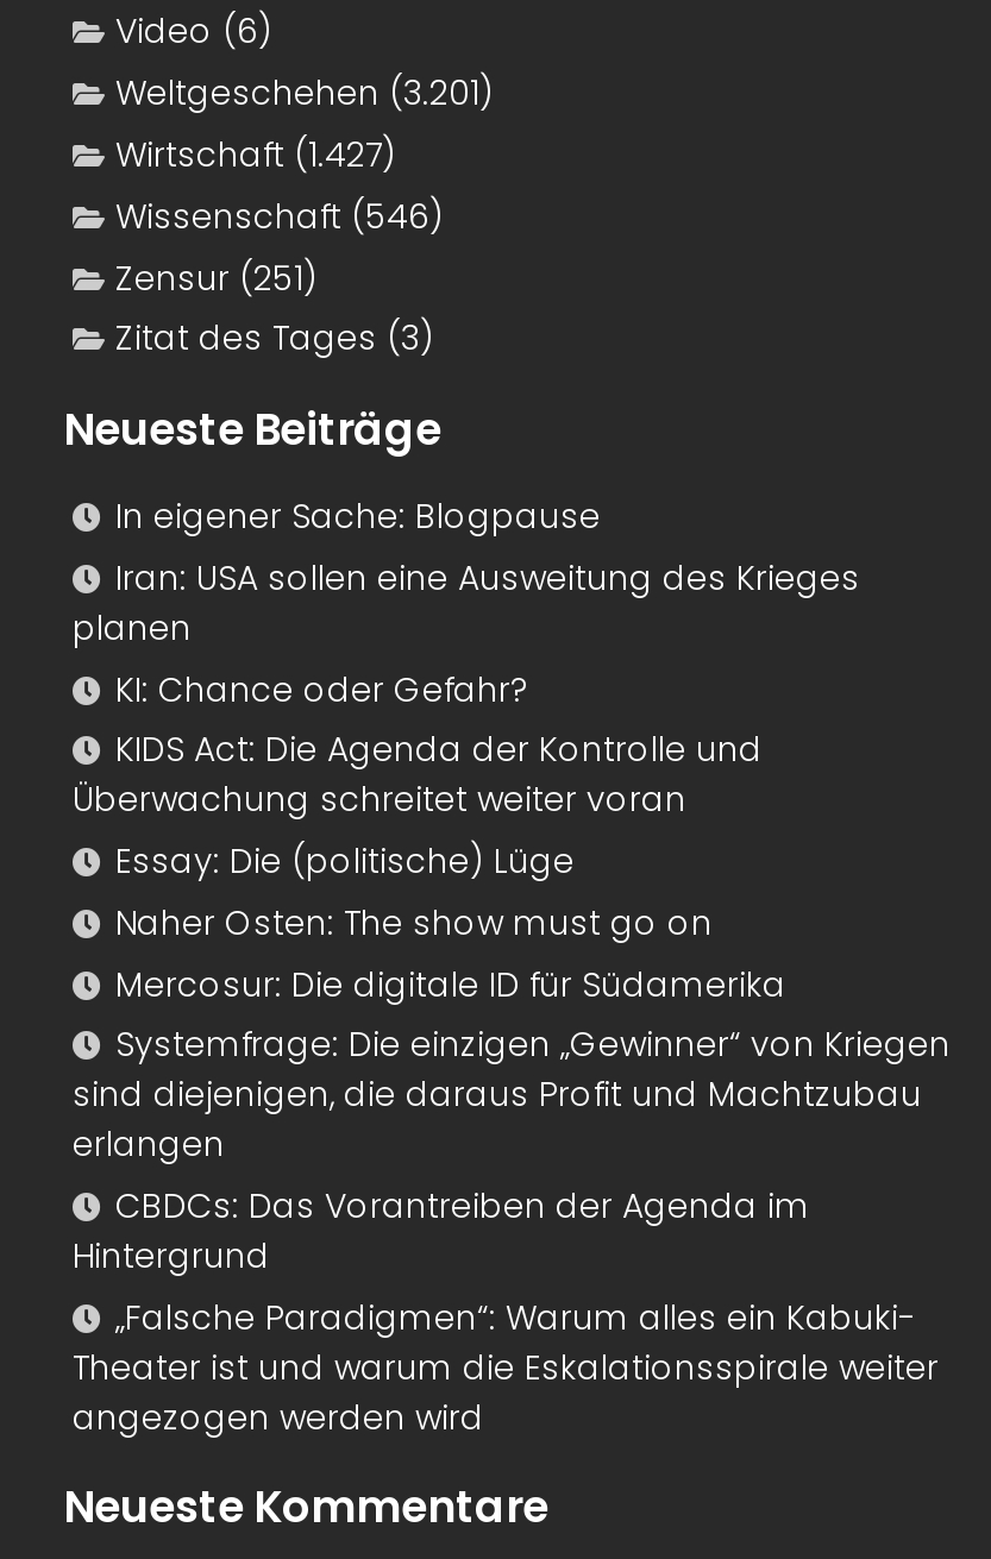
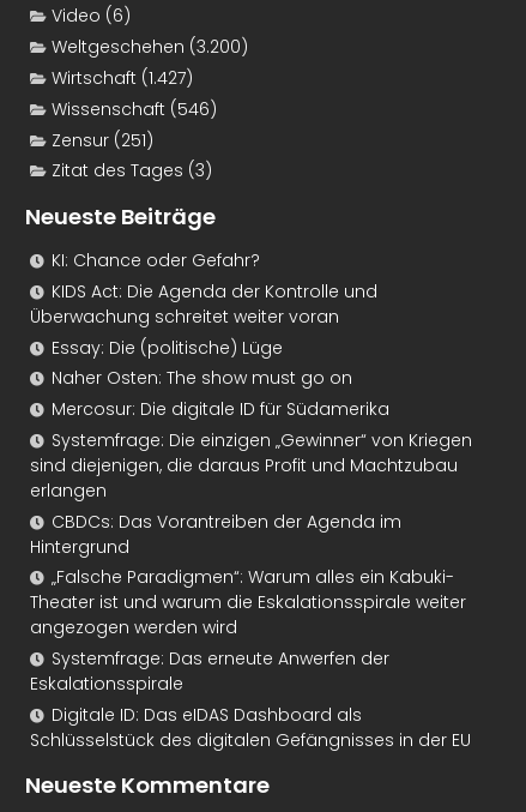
- Weltgeschehen (3.201)
+ Weltgeschehen (3.200)

- In eigener Sache: Blogpause
- Iran: USA sollen eine Ausweitung des Krieges
- planen

moved up: KI: Chance oder Gefahr? | KIDS Act: Die Agenda der Kontrolle und | Überwachung schreitet weiter voran | ... | Theater ist und warum die Eskalationsspirale weiter | angezogen werden wird

+ Systemfrage: Das erneute Anwerfen der
+ Eskalationsspirale
+ Digitale ID: Das eIDAS Dashboard als
+ Schlüsselstück des digitalen Gefängnisses in der EU
